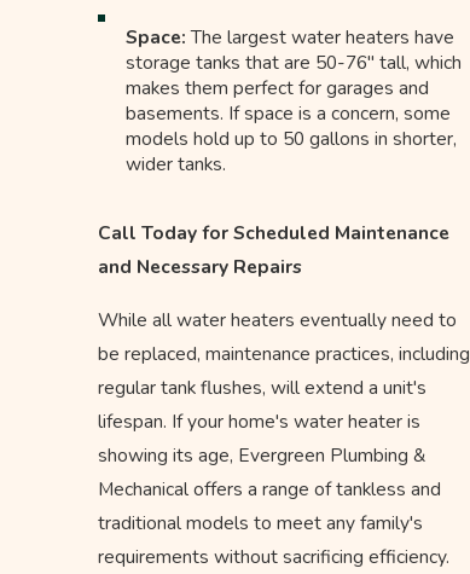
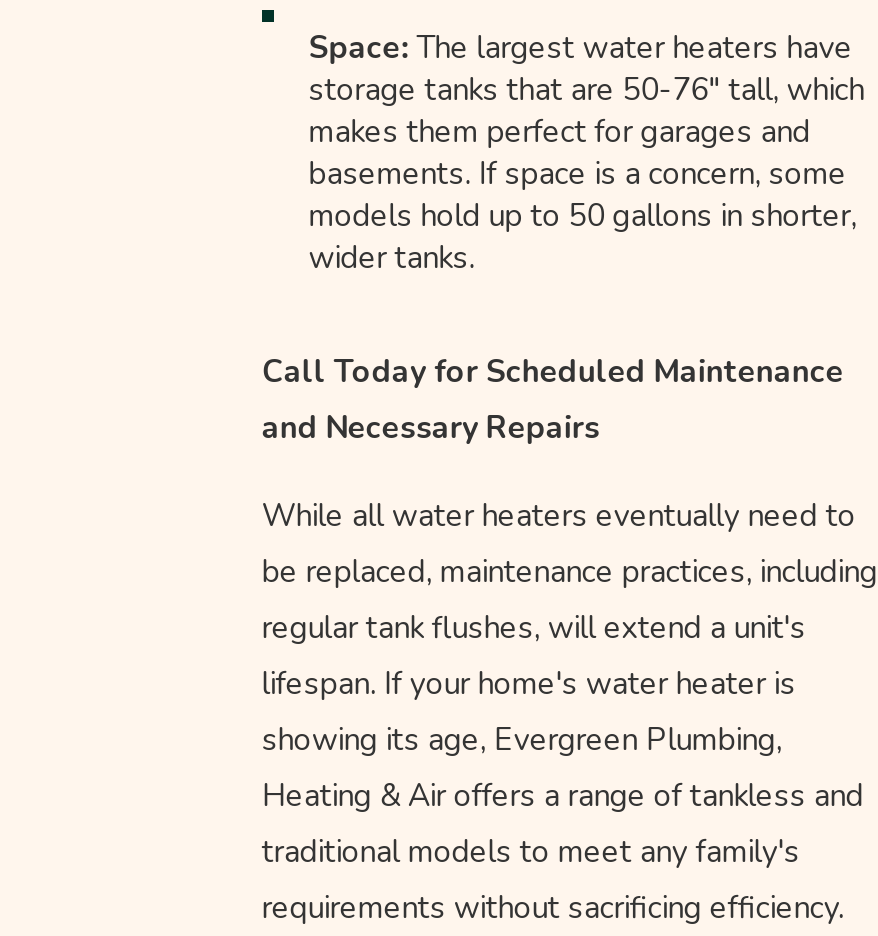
- showing its age, Evergreen Plumbing &
- Mechanical offers a range of tankless and
+ showing its age, Evergreen Plumbing,
+ Heating & Air offers a range of tankless and
